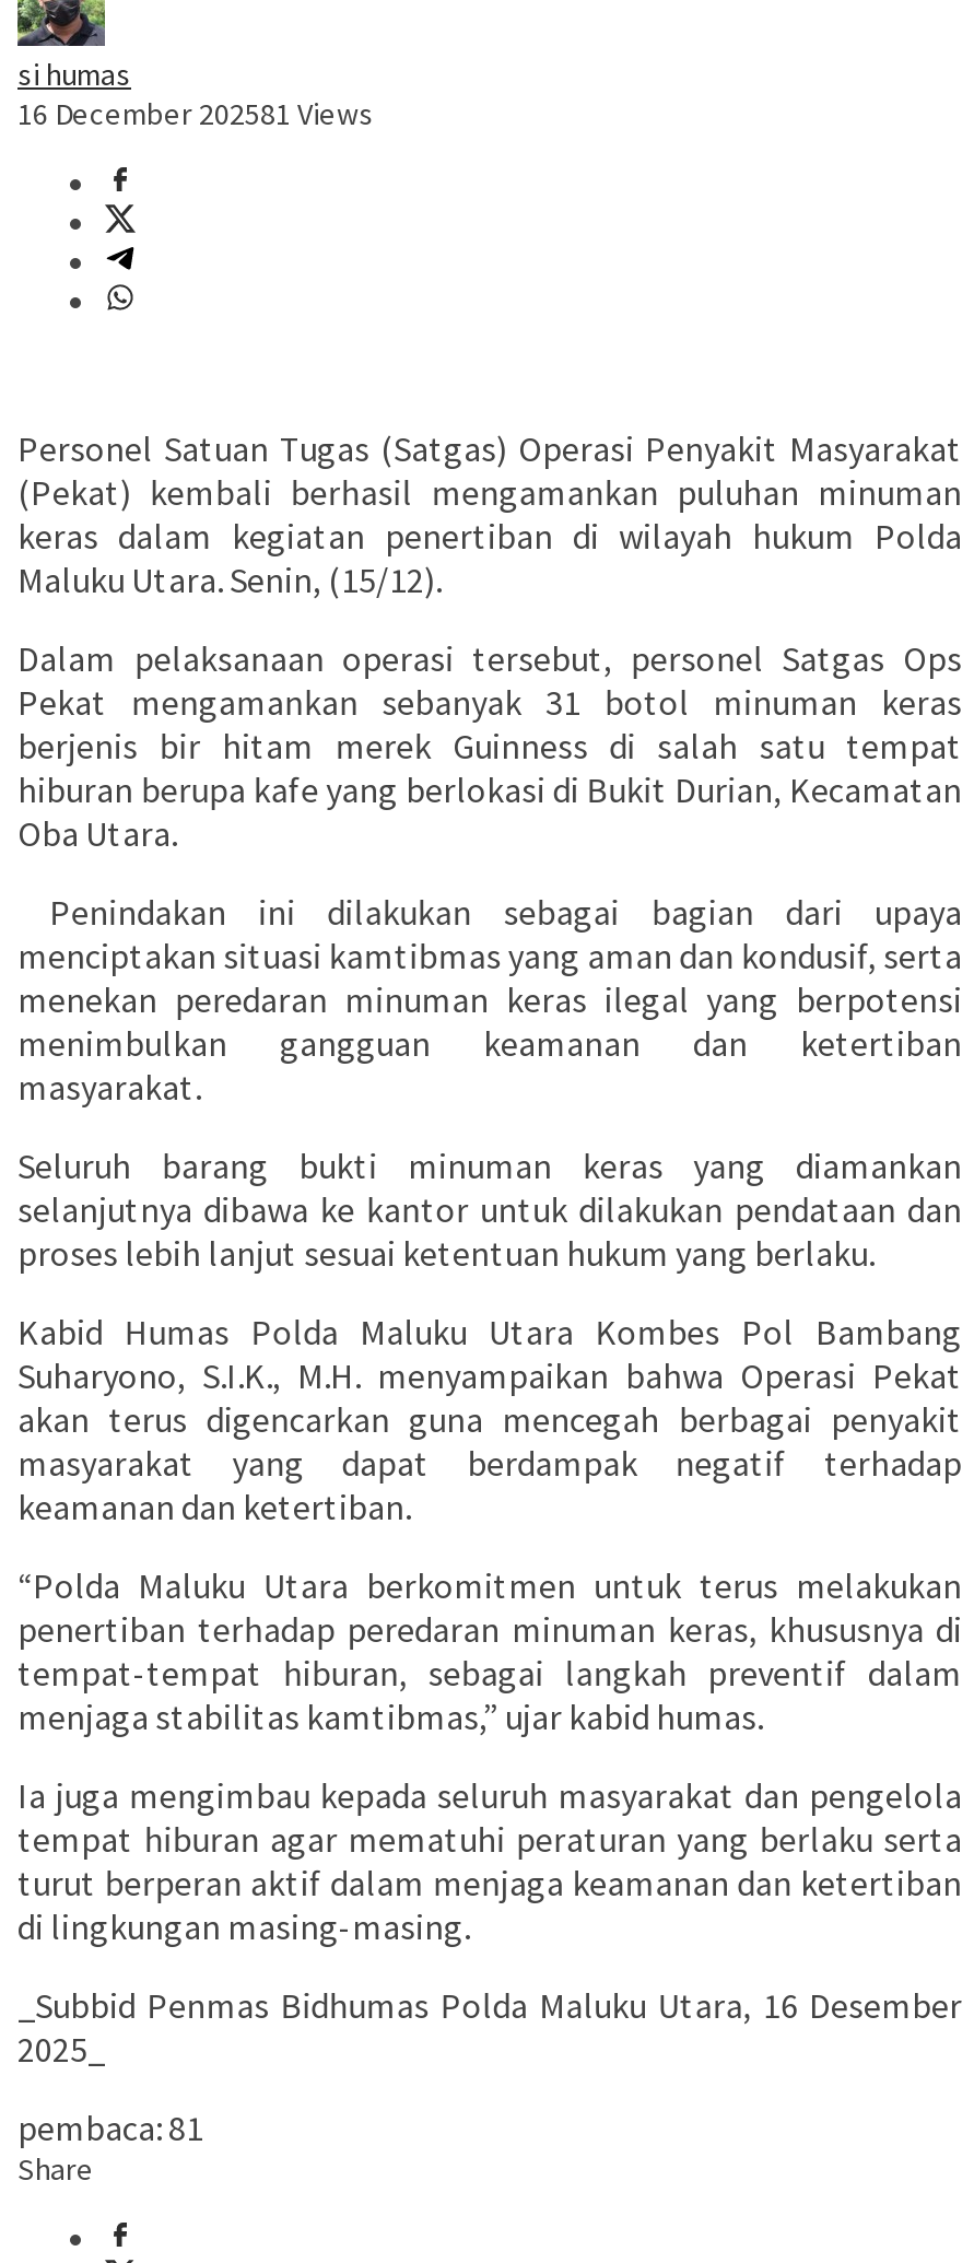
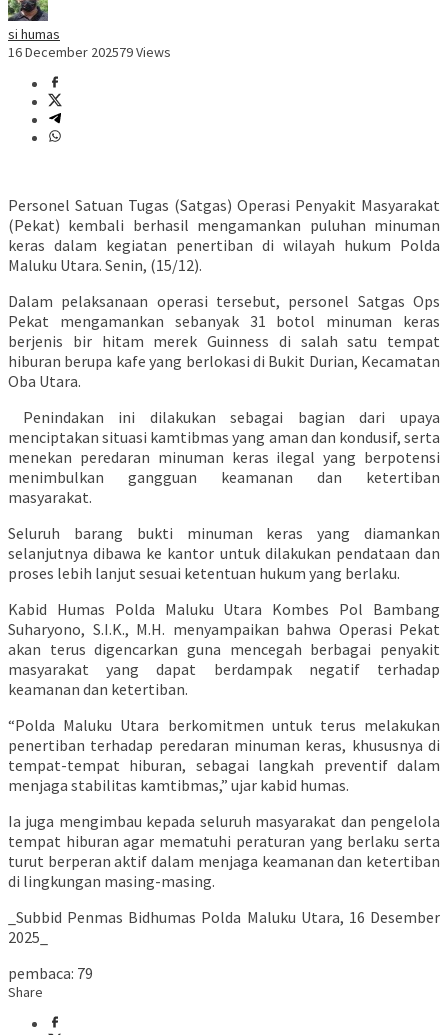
- 16 December 202581 Views
+ 16 December 202579 Views

- pembaca: 81
+ pembaca: 79
